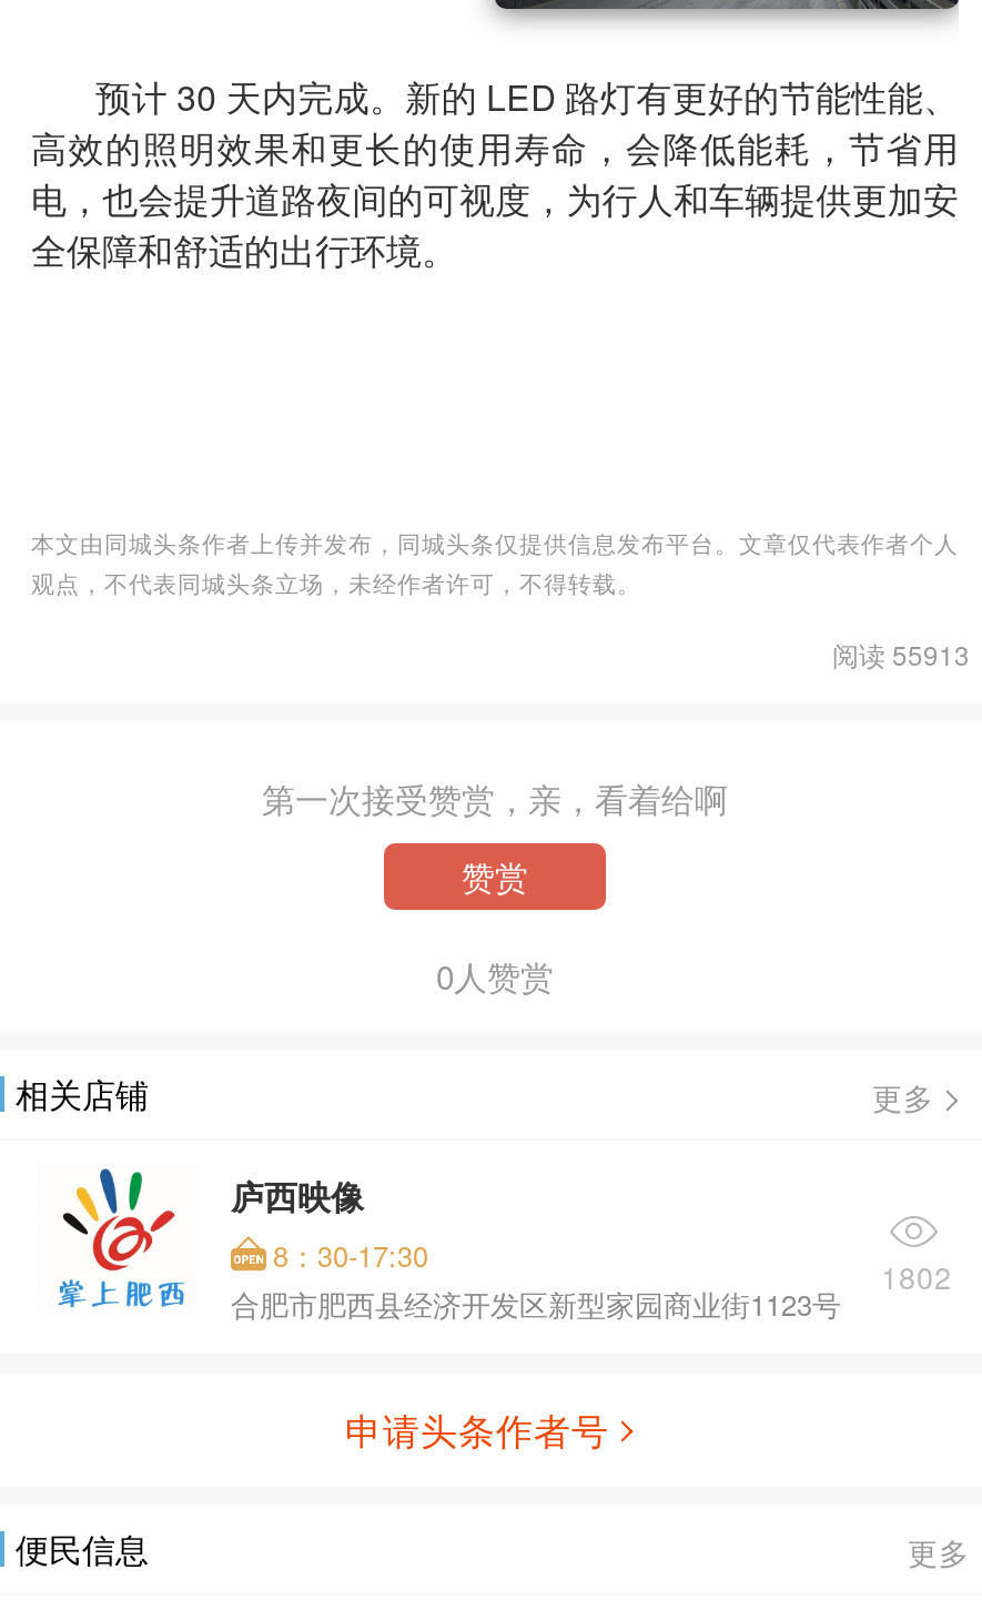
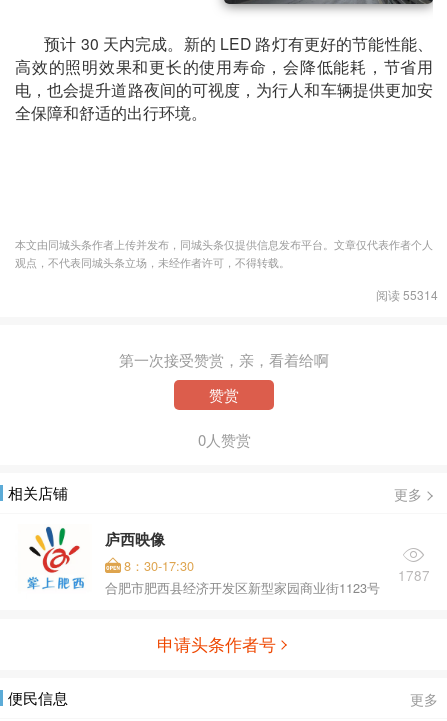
- 阅读 55913
+ 阅读 55314

- 1802
+ 1787
